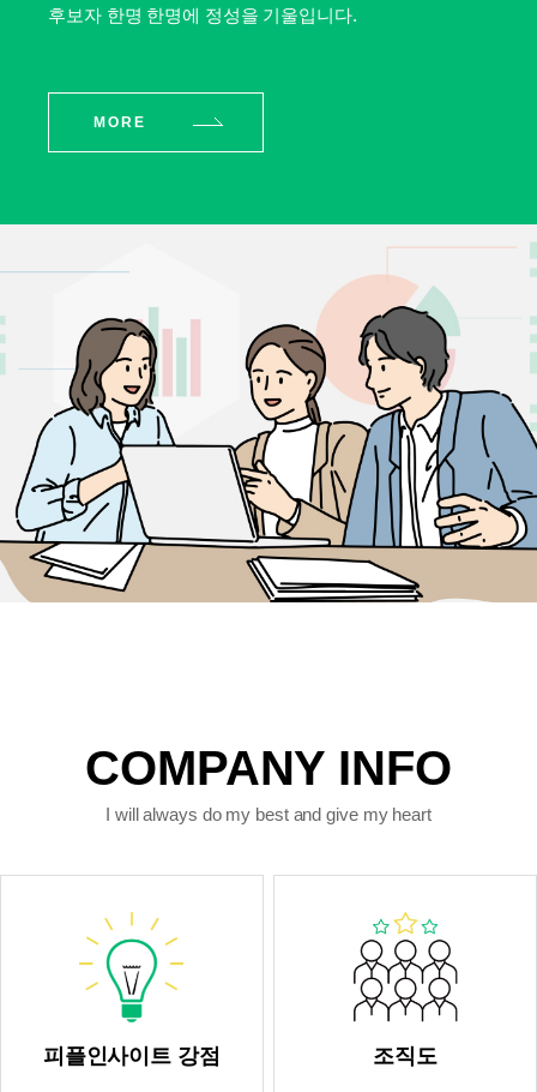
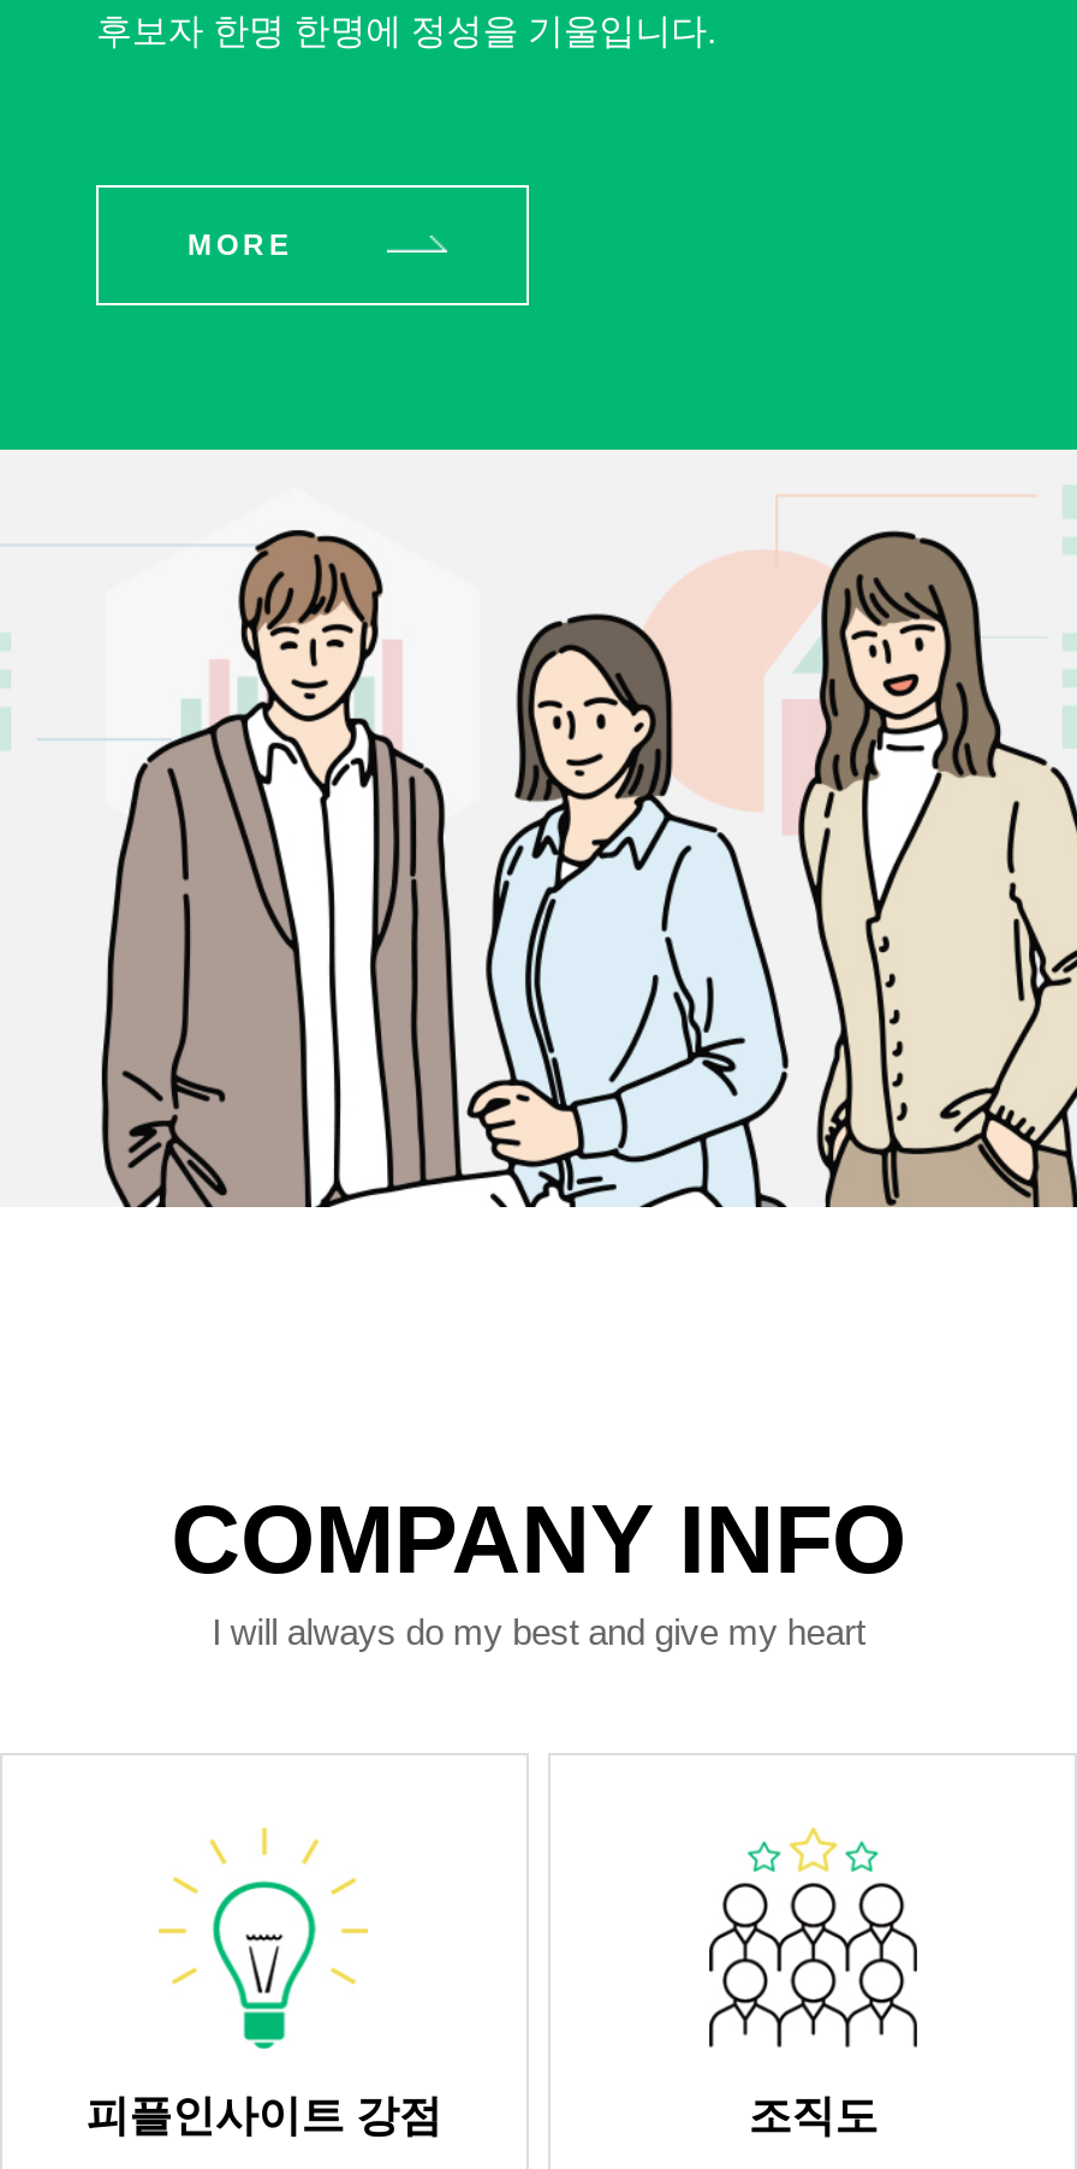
- [image]
+ [image]
